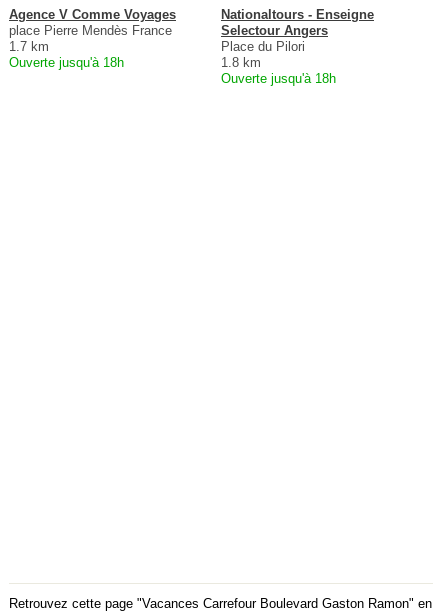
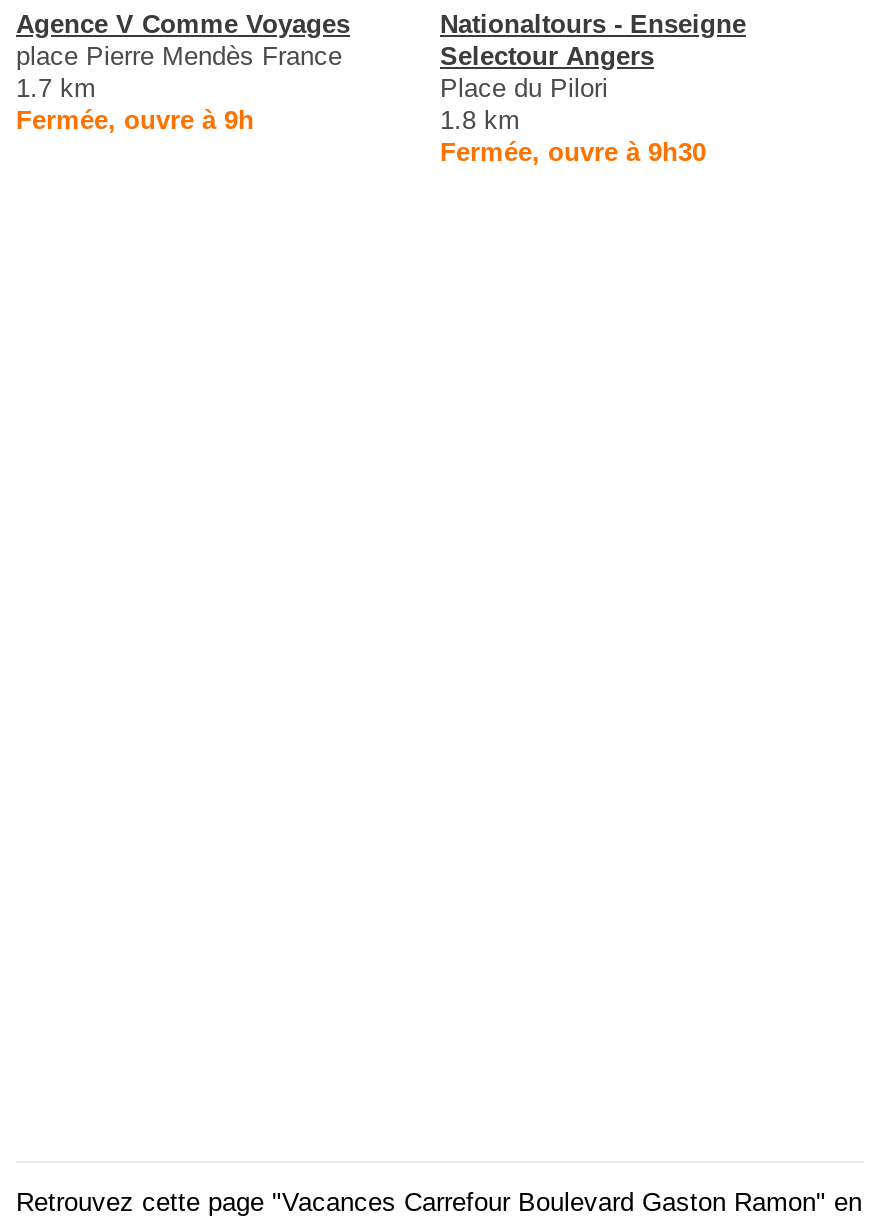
- Ouverte jusqu'à 18h
+ Fermée, ouvre à 9h

- Ouverte jusqu'à 18h
+ Fermée, ouvre à 9h30
